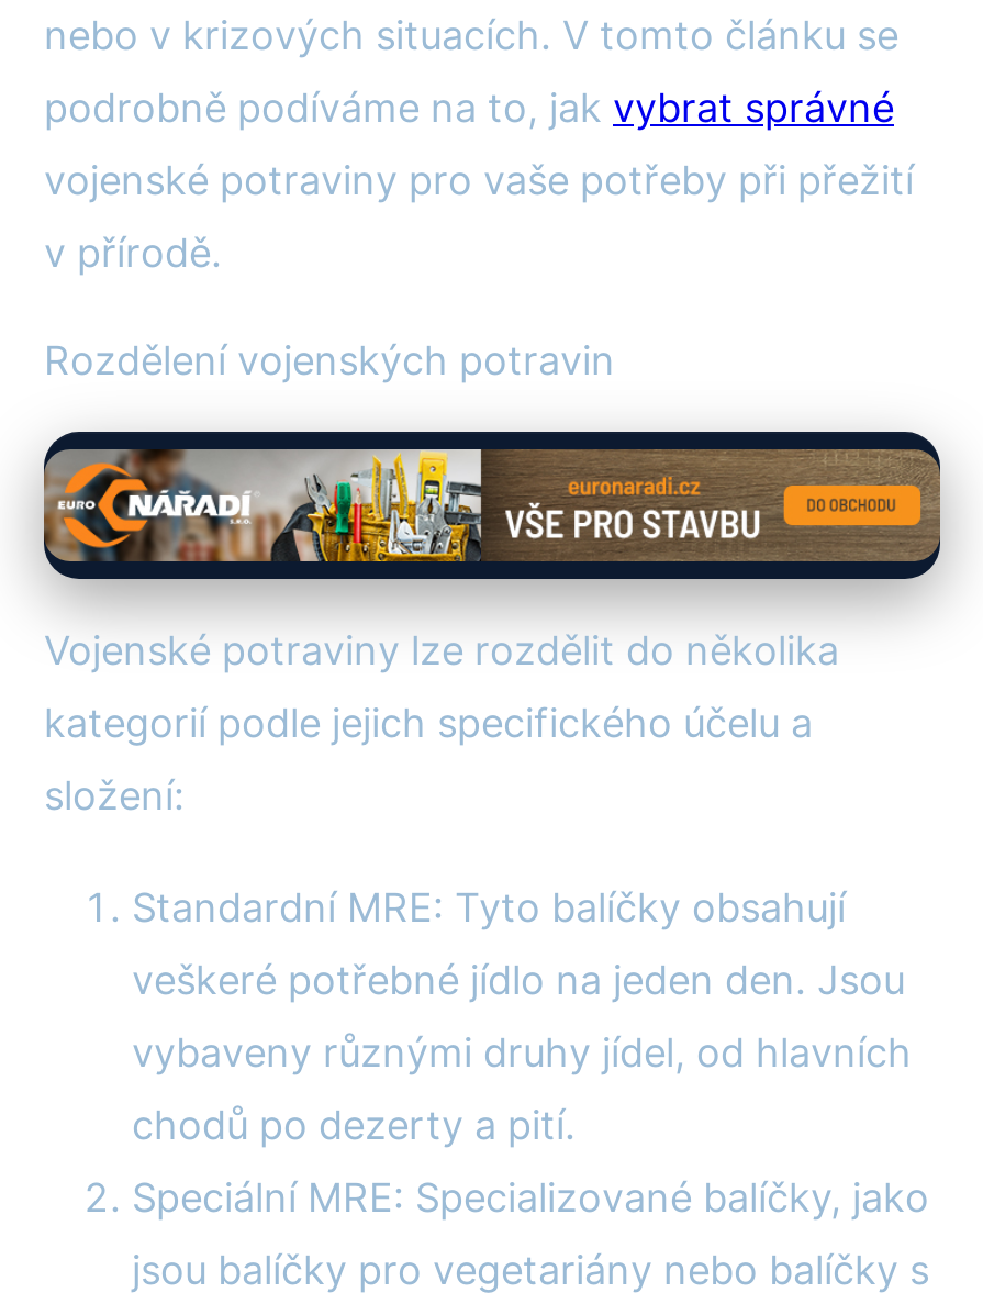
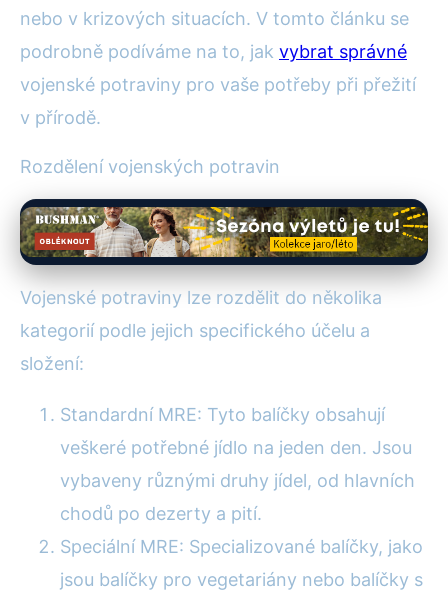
- [image]
+ [image]
